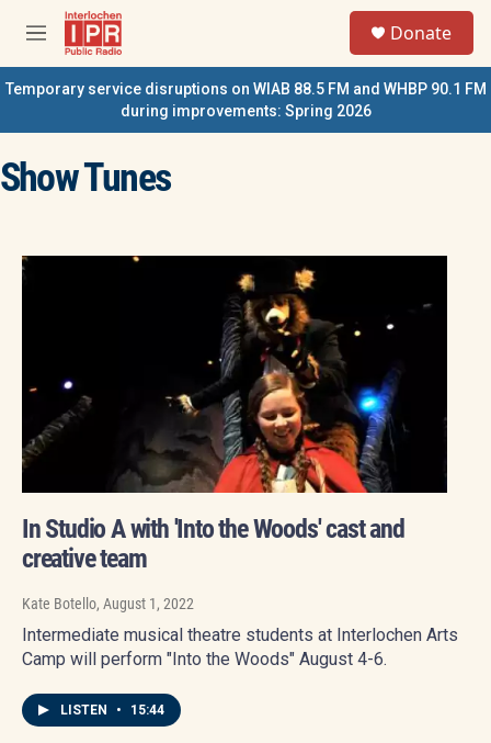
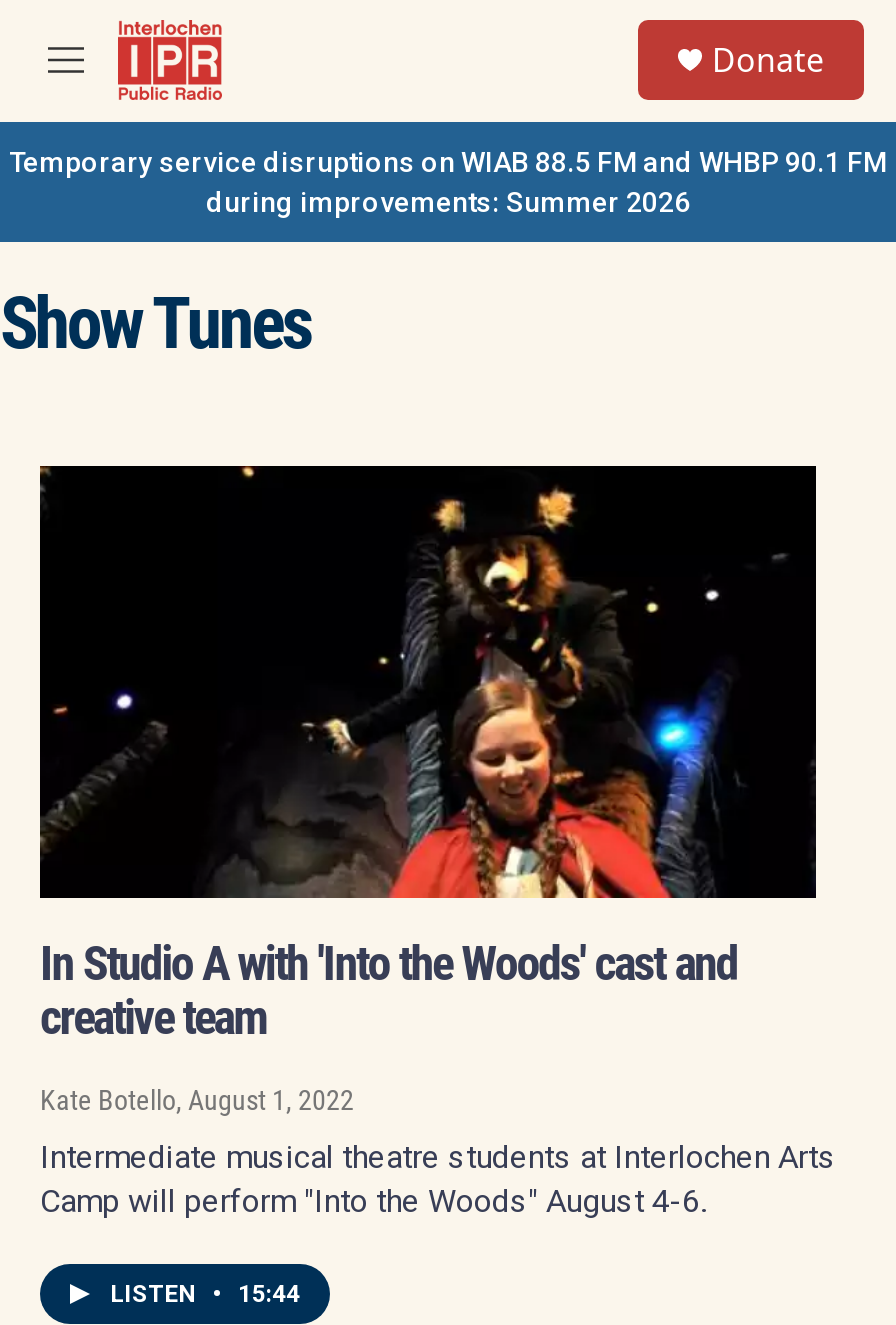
- during improvements: Spring 2026
+ during improvements: Summer 2026
